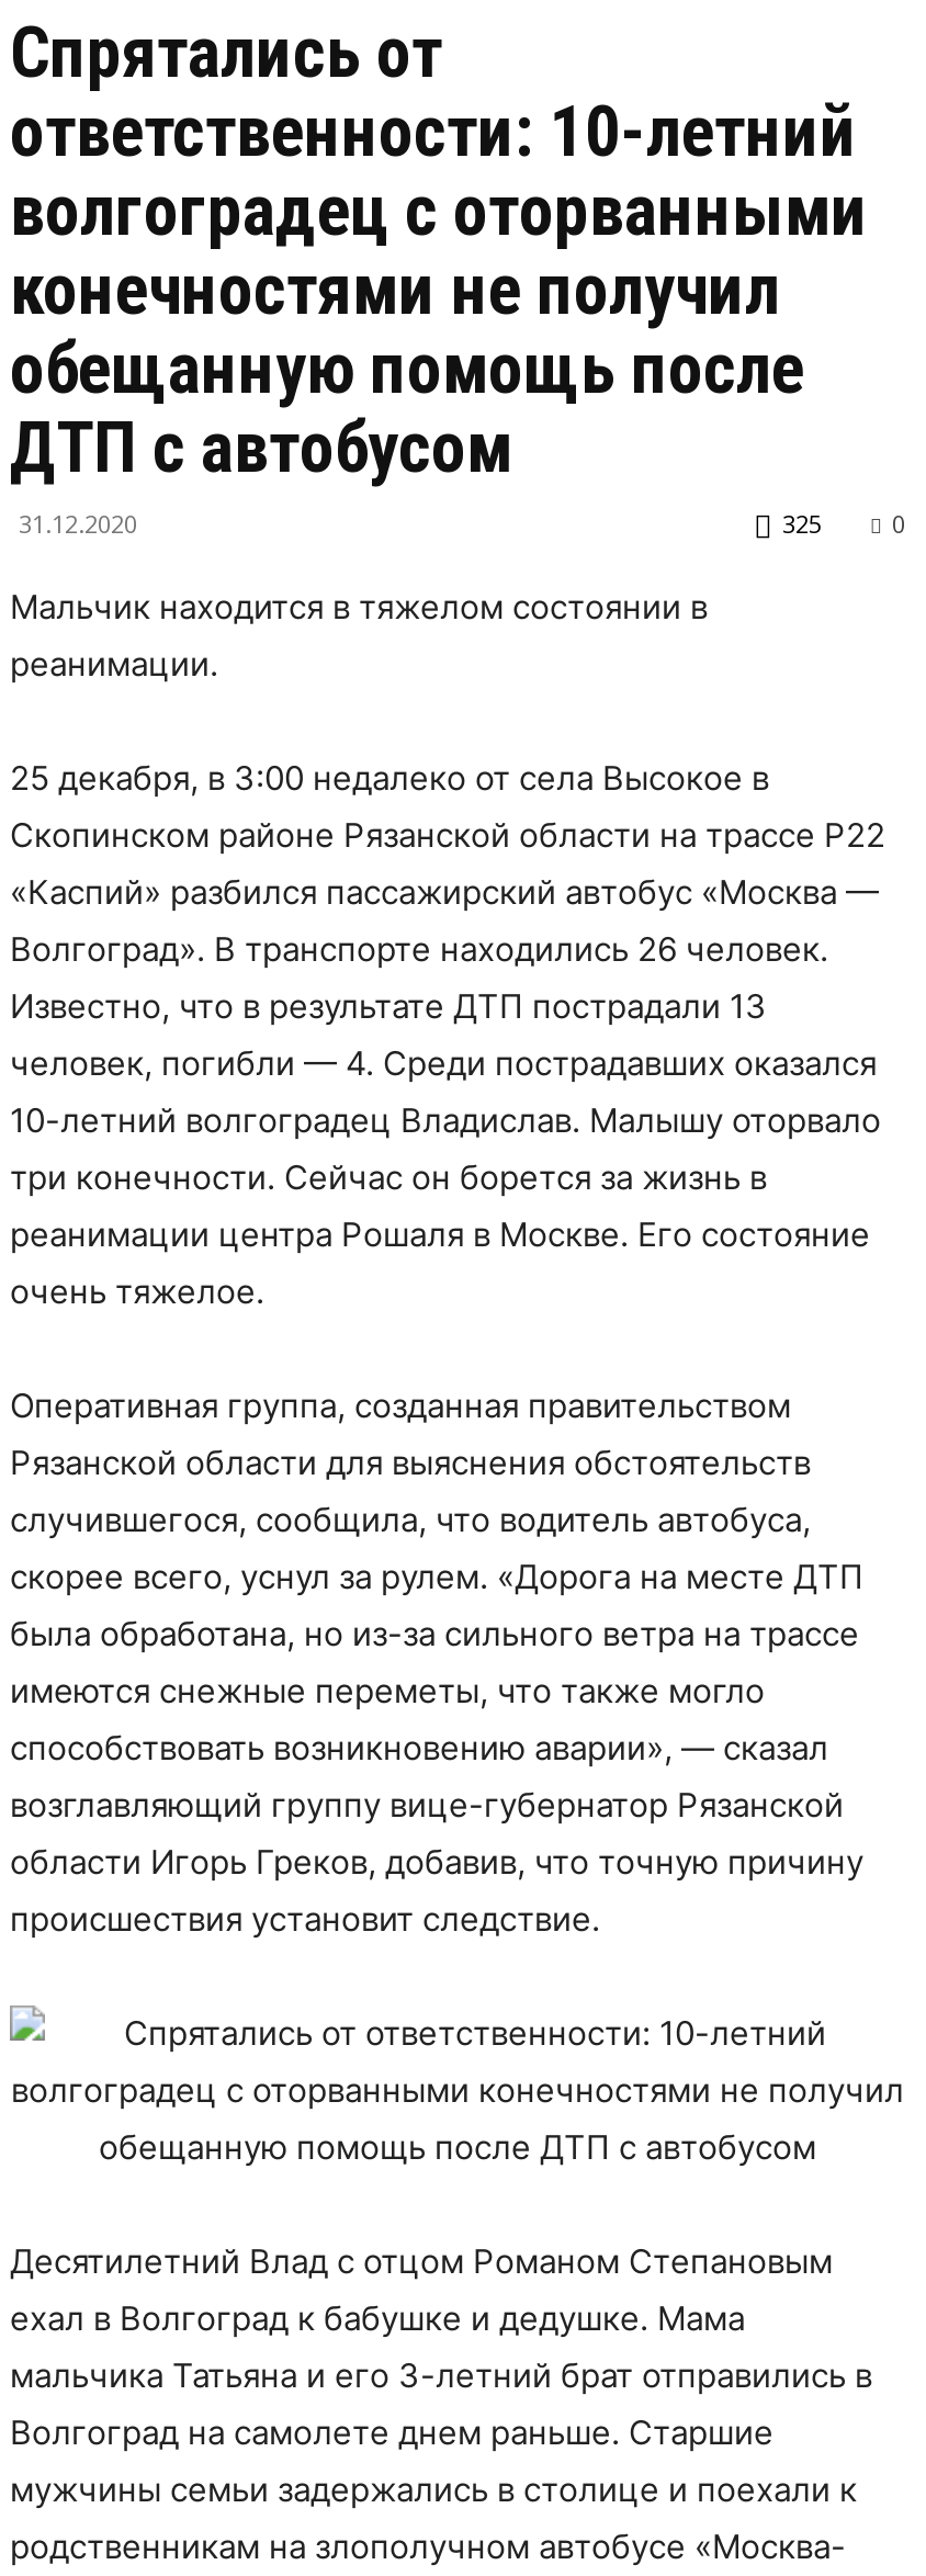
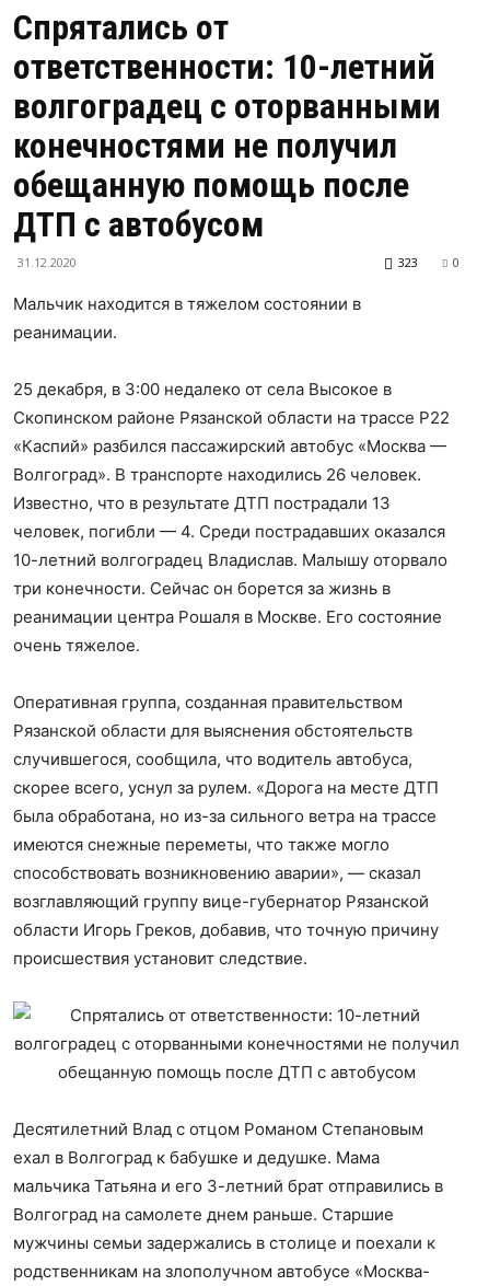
- 325
+ 323
